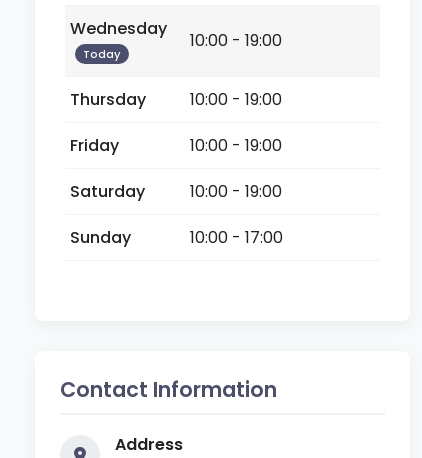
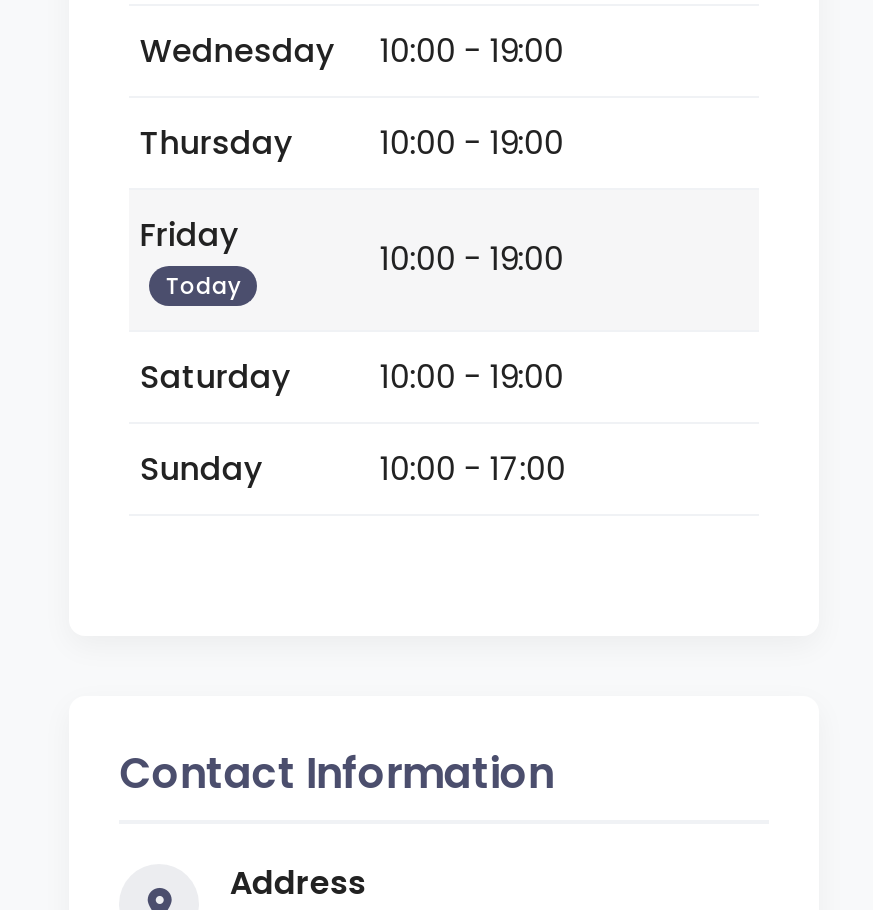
moved down: Today

moved up: Thursday | 10:00 - 19:00 | Friday
